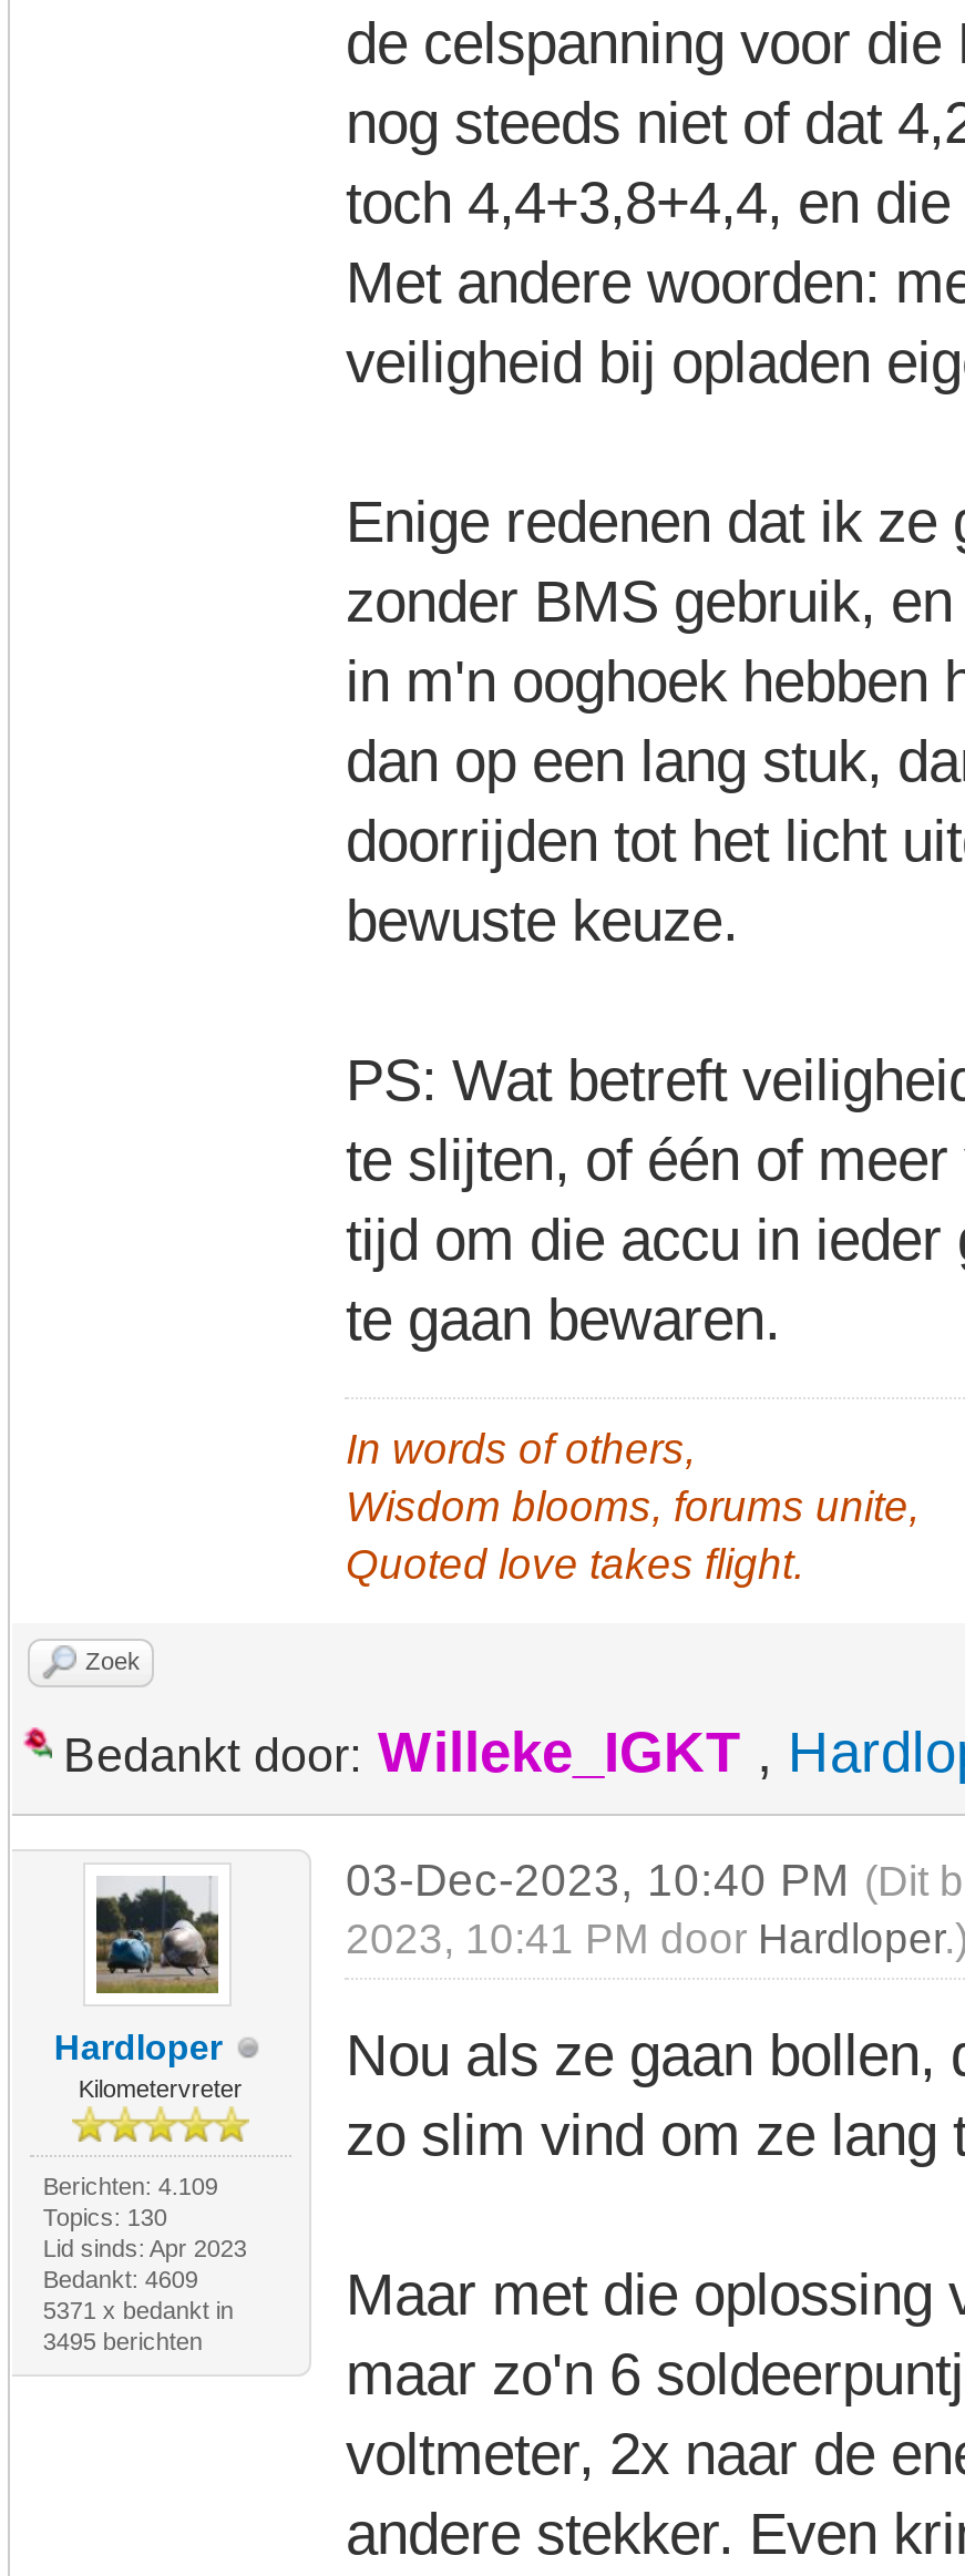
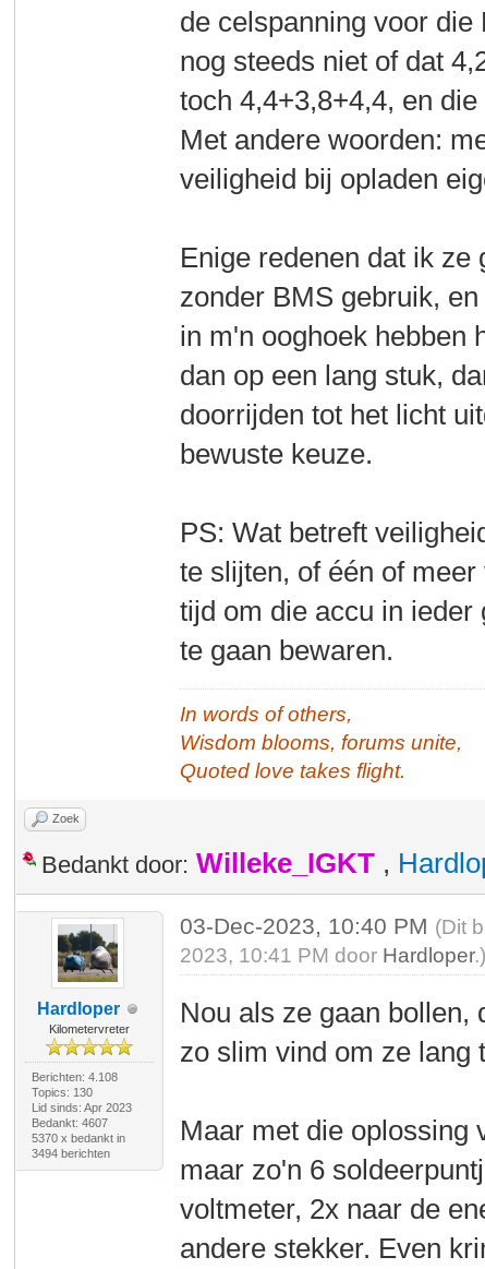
- Berichten: 4.109
+ Berichten: 4.108

- Bedankt: 4609
+ Bedankt: 4607

- 5371 x bedankt in
+ 5370 x bedankt in

- 3495 berichten
+ 3494 berichten
